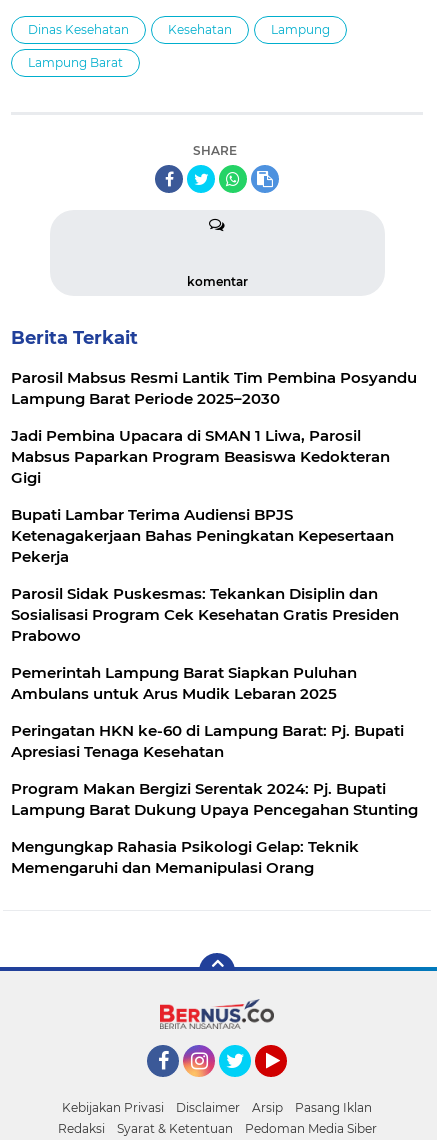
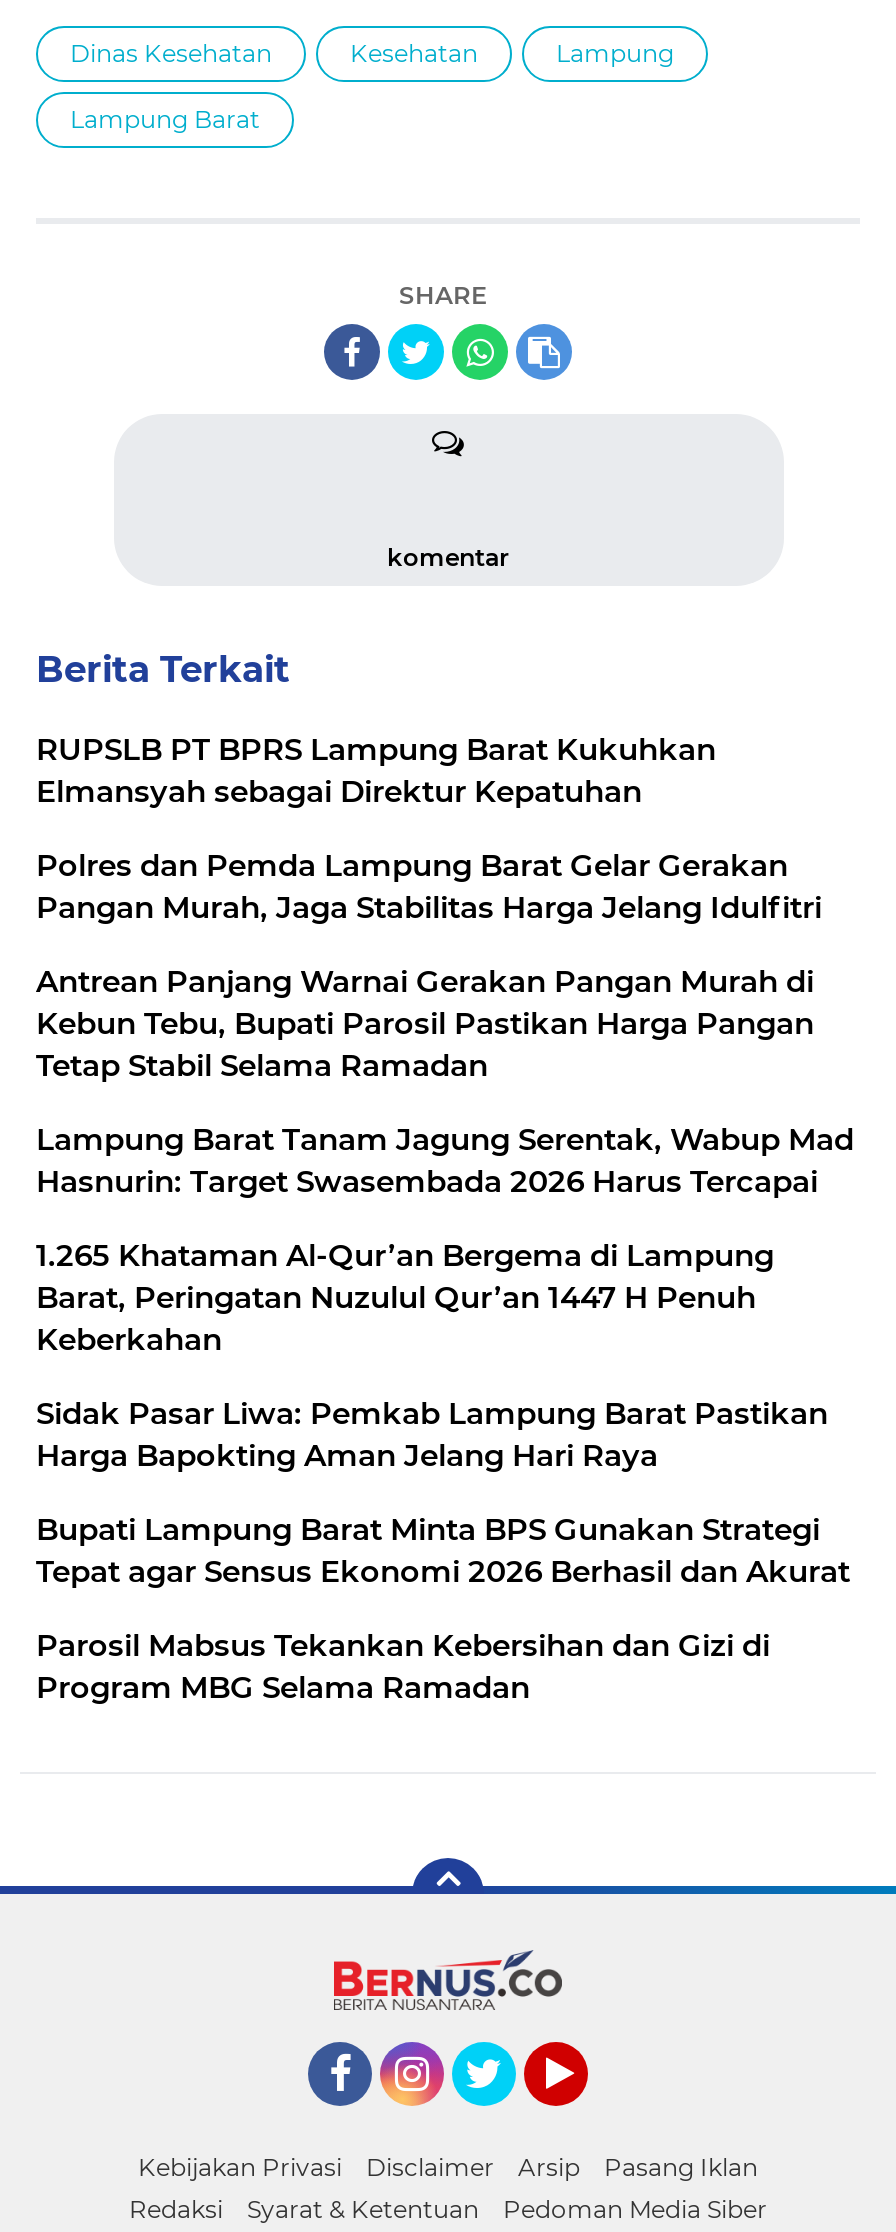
- Parosil Mabsus Resmi Lantik Tim Pembina Posyandu
- Lampung Barat Periode 2025–2030
+ RUPSLB PT BPRS Lampung Barat Kukuhkan
+ Elmansyah sebagai Direktur Kepatuhan

- Jadi Pembina Upacara di SMAN 1 Liwa, Parosil
- Mabsus Paparkan Program Beasiswa Kedokteran
- Gigi
+ Polres dan Pemda Lampung Barat Gelar Gerakan
+ Pangan Murah, Jaga Stabilitas Harga Jelang Idulfitri

- Bupati Lambar Terima Audiensi BPJS
- Ketenagakerjaan Bahas Peningkatan Kepesertaan
- Pekerja
+ Antrean Panjang Warnai Gerakan Pangan Murah di
+ Kebun Tebu, Bupati Parosil Pastikan Harga Pangan
+ Tetap Stabil Selama Ramadan

- Parosil Sidak Puskesmas: Tekankan Disiplin dan
- Sosialisasi Program Cek Kesehatan Gratis Presiden
- Prabowo
+ Lampung Barat Tanam Jagung Serentak, Wabup Mad
+ Hasnurin: Target Swasembada 2026 Harus Tercapai

- Pemerintah Lampung Barat Siapkan Puluhan
- Ambulans untuk Arus Mudik Lebaran 2025
+ 1.265 Khataman Al-Qur’an Bergema di Lampung
+ Barat, Peringatan Nuzulul Qur’an 1447 H Penuh
+ Keberkahan

- Peringatan HKN ke-60 di Lampung Barat: Pj. Bupati
- Apresiasi Tenaga Kesehatan
+ Sidak Pasar Liwa: Pemkab Lampung Barat Pastikan
+ Harga Bapokting Aman Jelang Hari Raya

- Program Makan Bergizi Serentak 2024: Pj. Bupati
- Lampung Barat Dukung Upaya Pencegahan Stunting
+ Bupati Lampung Barat Minta BPS Gunakan Strategi
+ Tepat agar Sensus Ekonomi 2026 Berhasil dan Akurat

- Mengungkap Rahasia Psikologi Gelap: Teknik
- Memengaruhi dan Memanipulasi Orang
+ Parosil Mabsus Tekankan Kebersihan dan Gizi di
+ Program MBG Selama Ramadan
